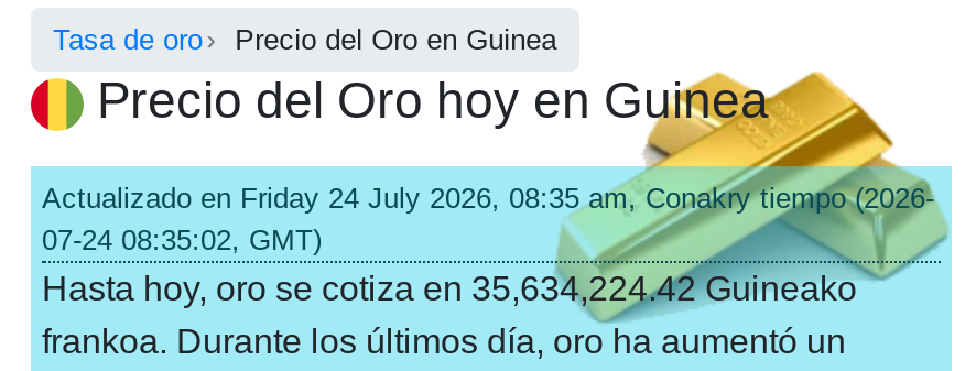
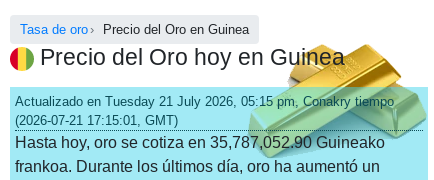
- Actualizado en Friday 24 July 2026, 08:35 am, Conakry tiempo (2026-
- 07-24 08:35:02, GMT)
- Hasta hoy, oro se cotiza en 35,634,224.42 Guineako
+ Actualizado en Tuesday 21 July 2026, 05:15 pm, Conakry tiempo
+ (2026-07-21 17:15:01, GMT)
+ Hasta hoy, oro se cotiza en 35,787,052.90 Guineako
